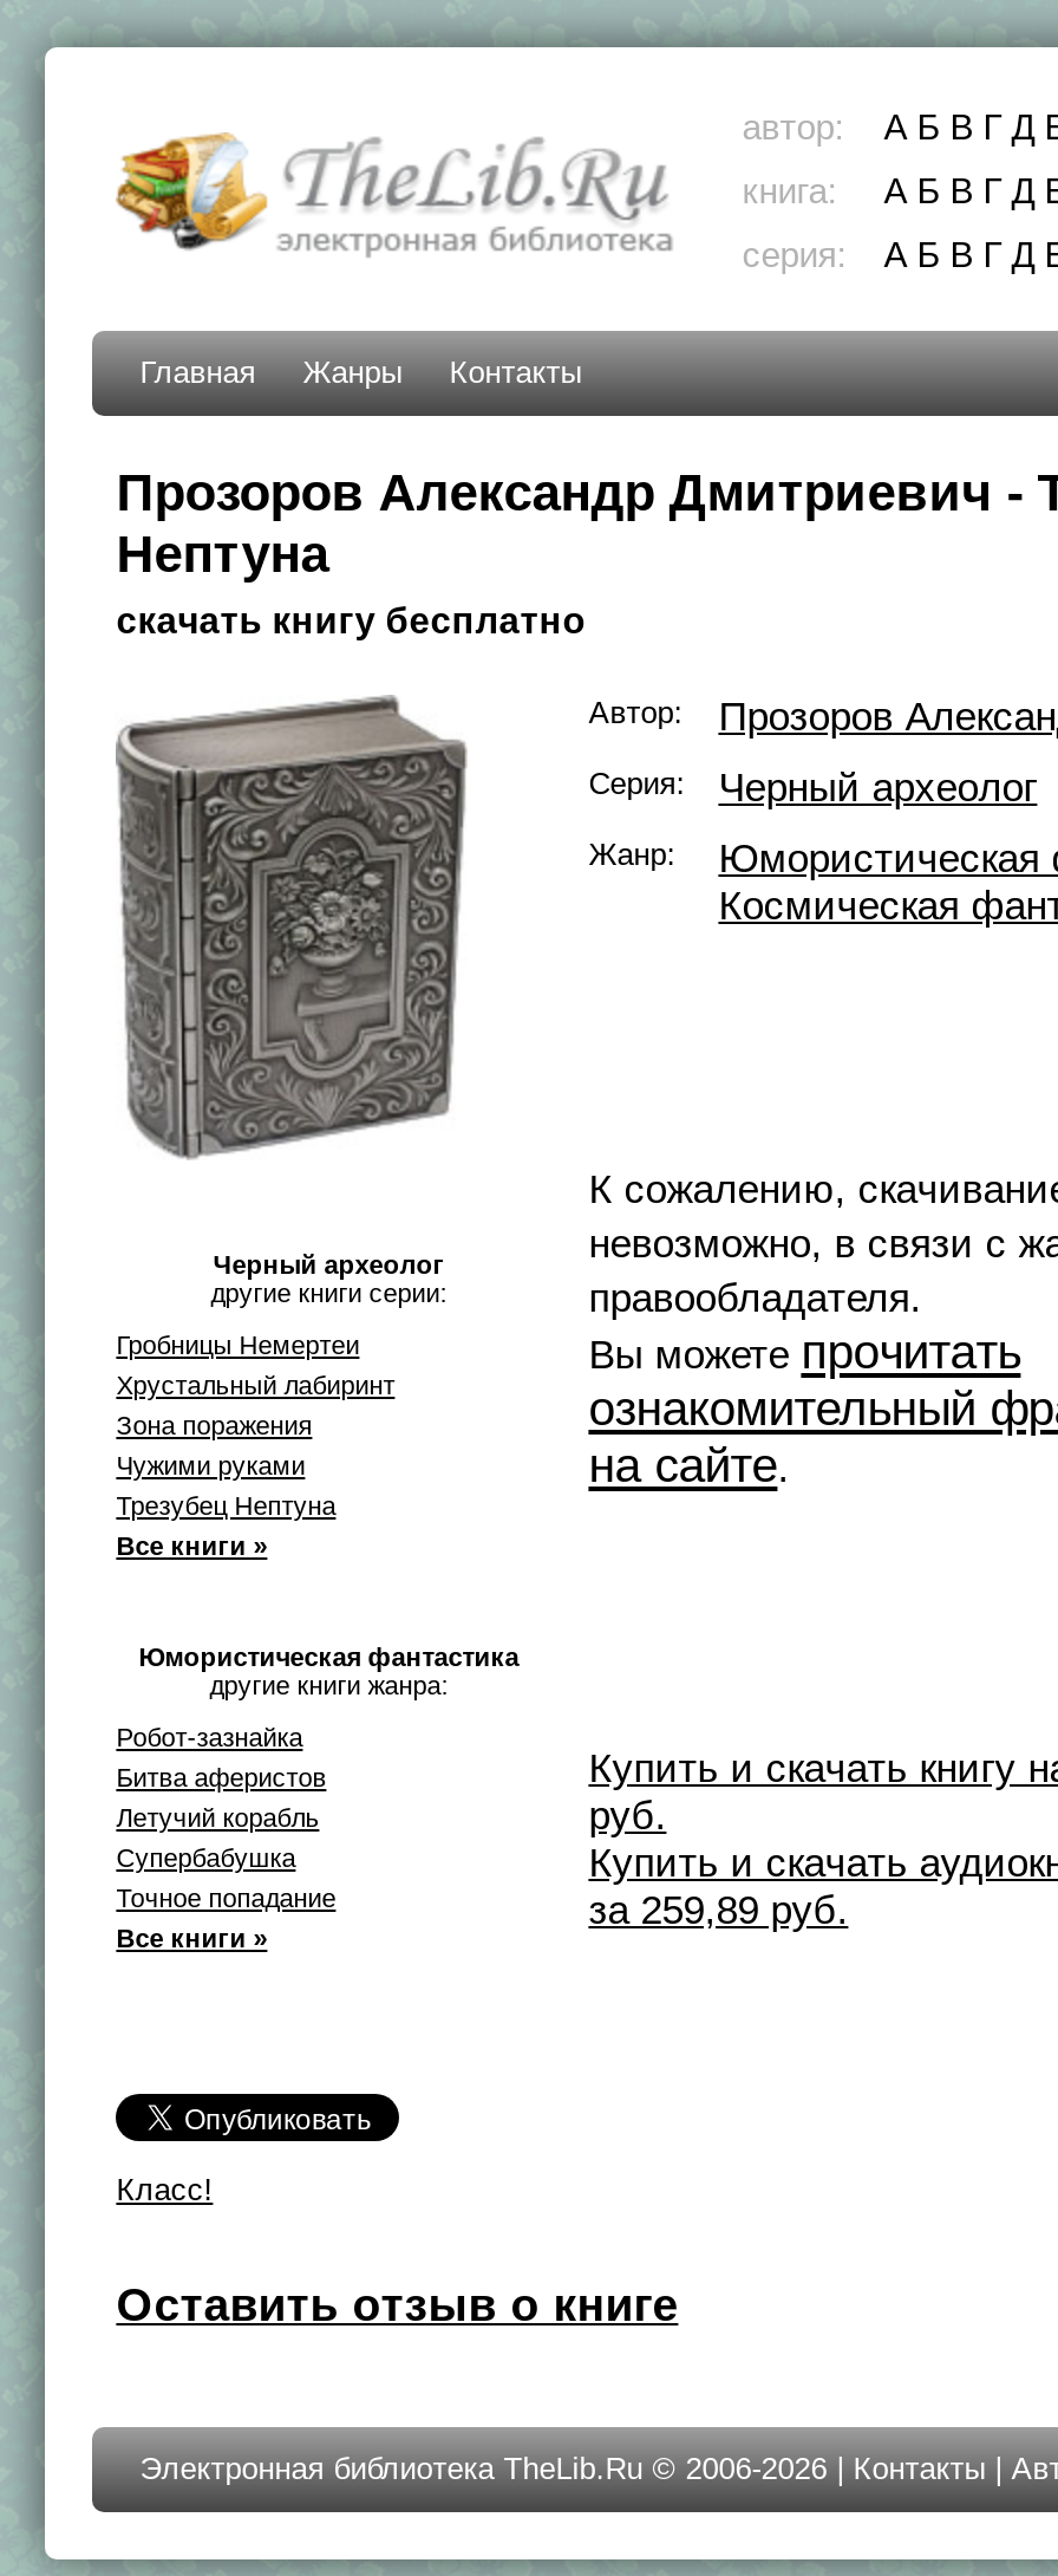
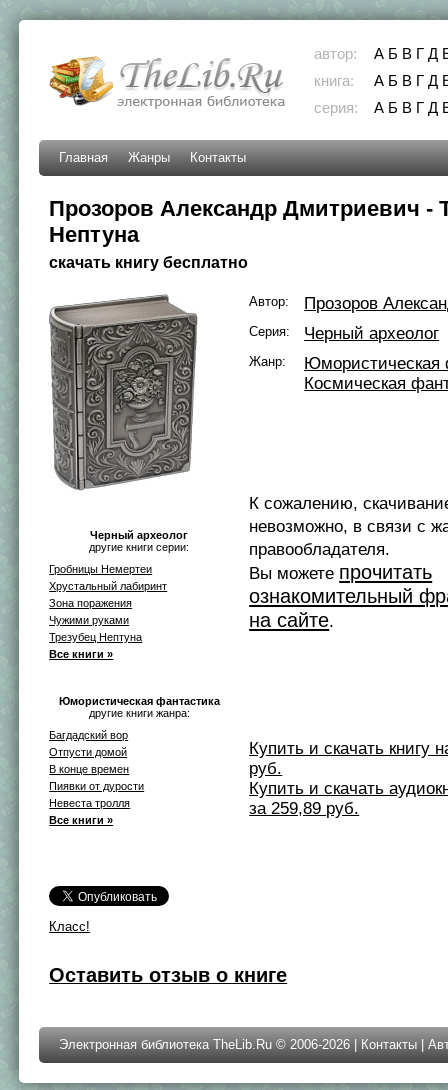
- Робот-зазнайка
- Битва аферистов
- Летучий корабль
- Супербабушка
- Точное попадание
+ Багдадский вор
+ Отпусти домой
+ В конце времен
+ Пиявки от дурости
+ Невеста тролля
